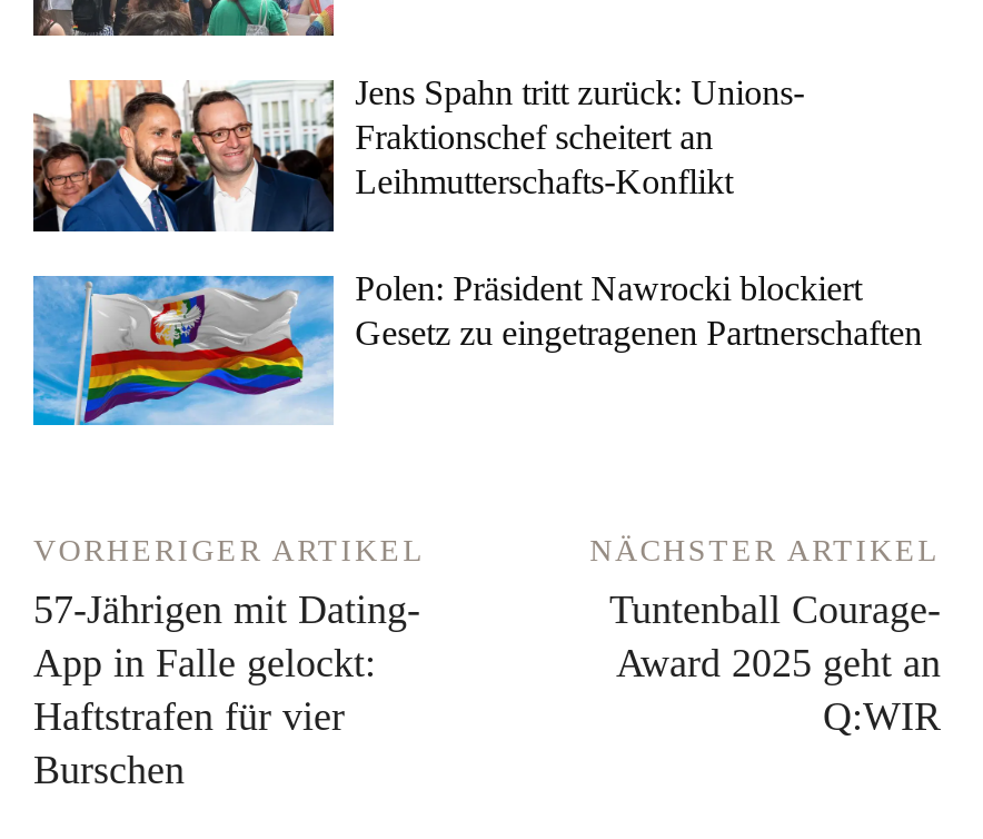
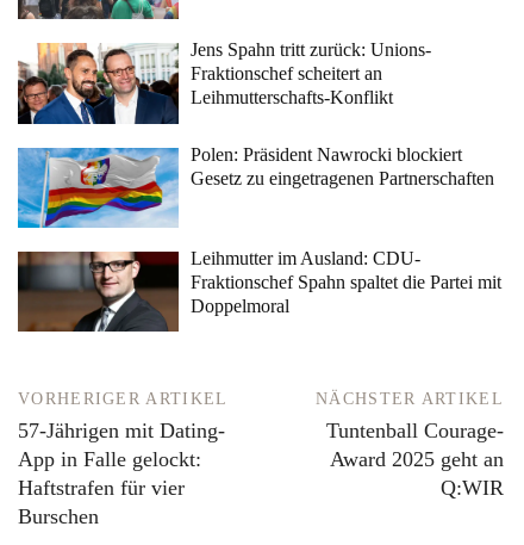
+ [image]
+ Leihmutter im Ausland: CDU-
+ Fraktionschef Spahn spaltet die Partei mit
+ Doppelmoral
